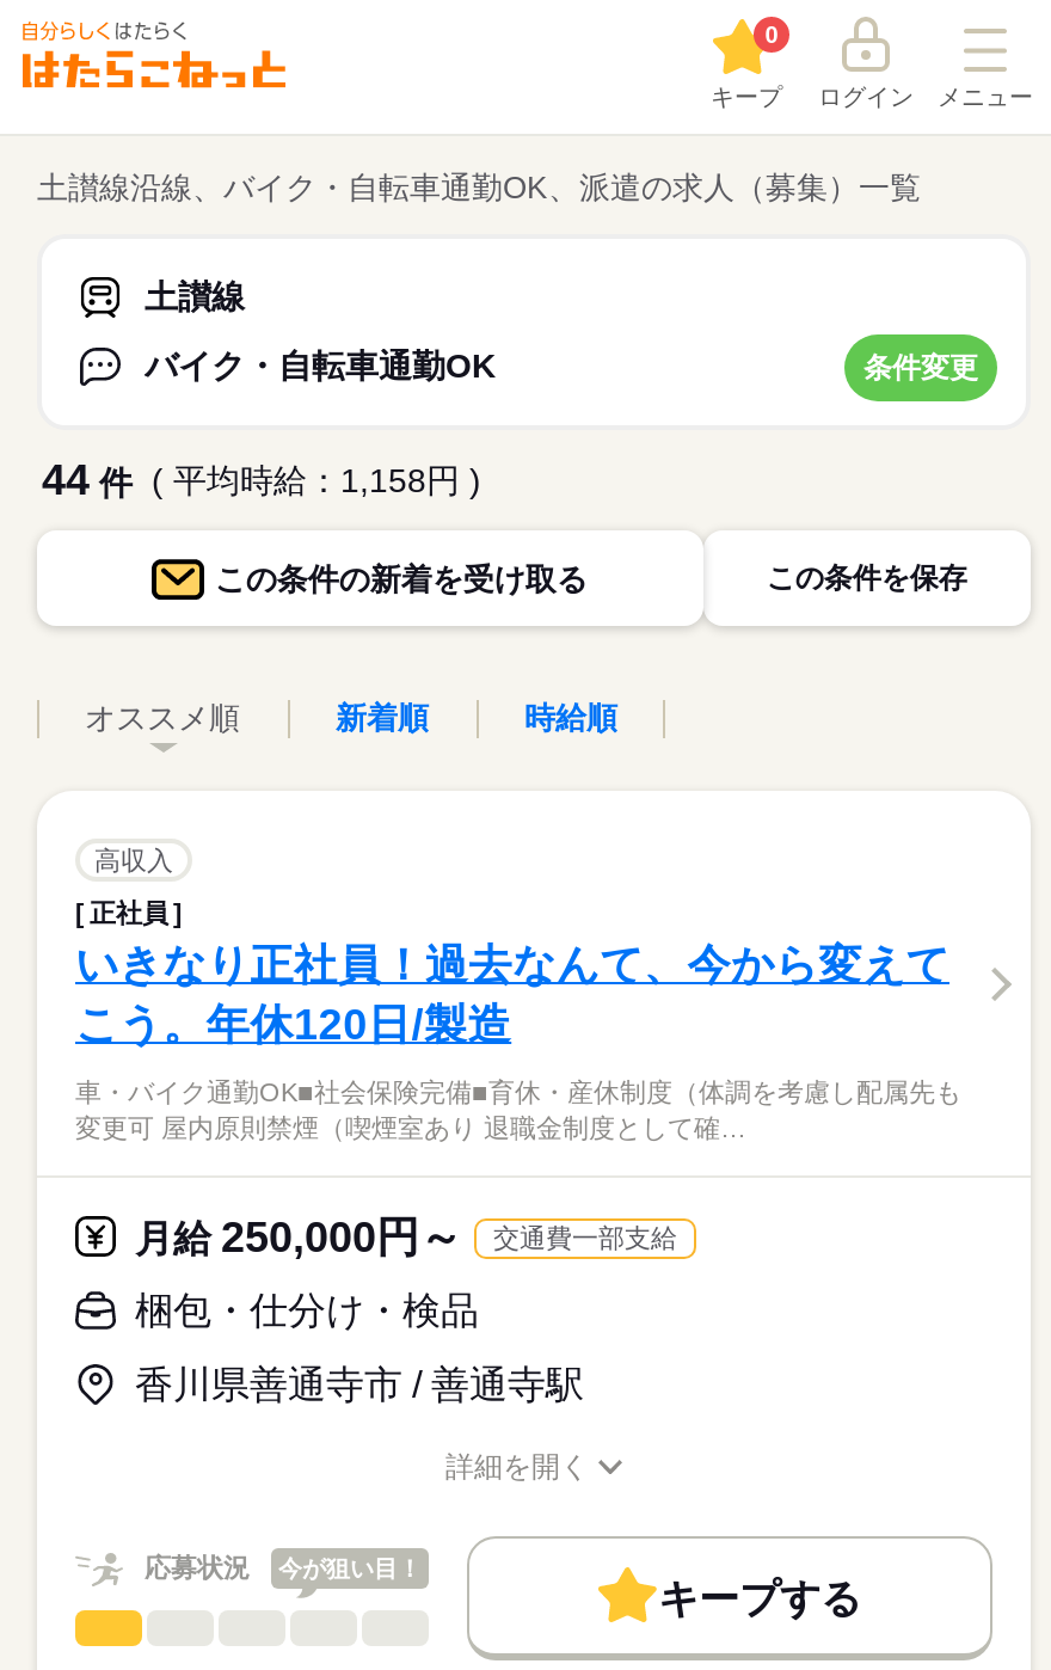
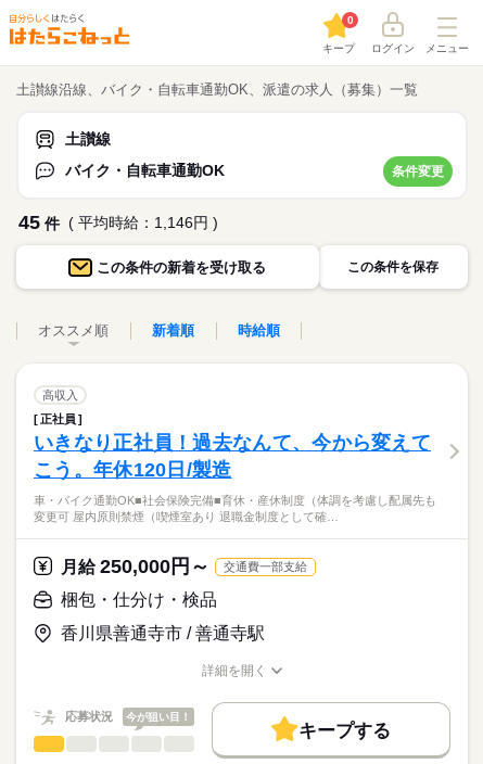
- 44件 ( 平均時給：1,158円 )
+ 45件 ( 平均時給：1,146円 )
